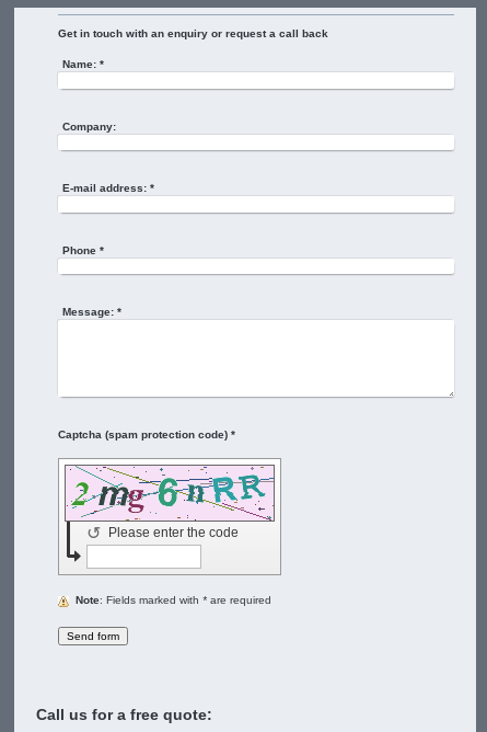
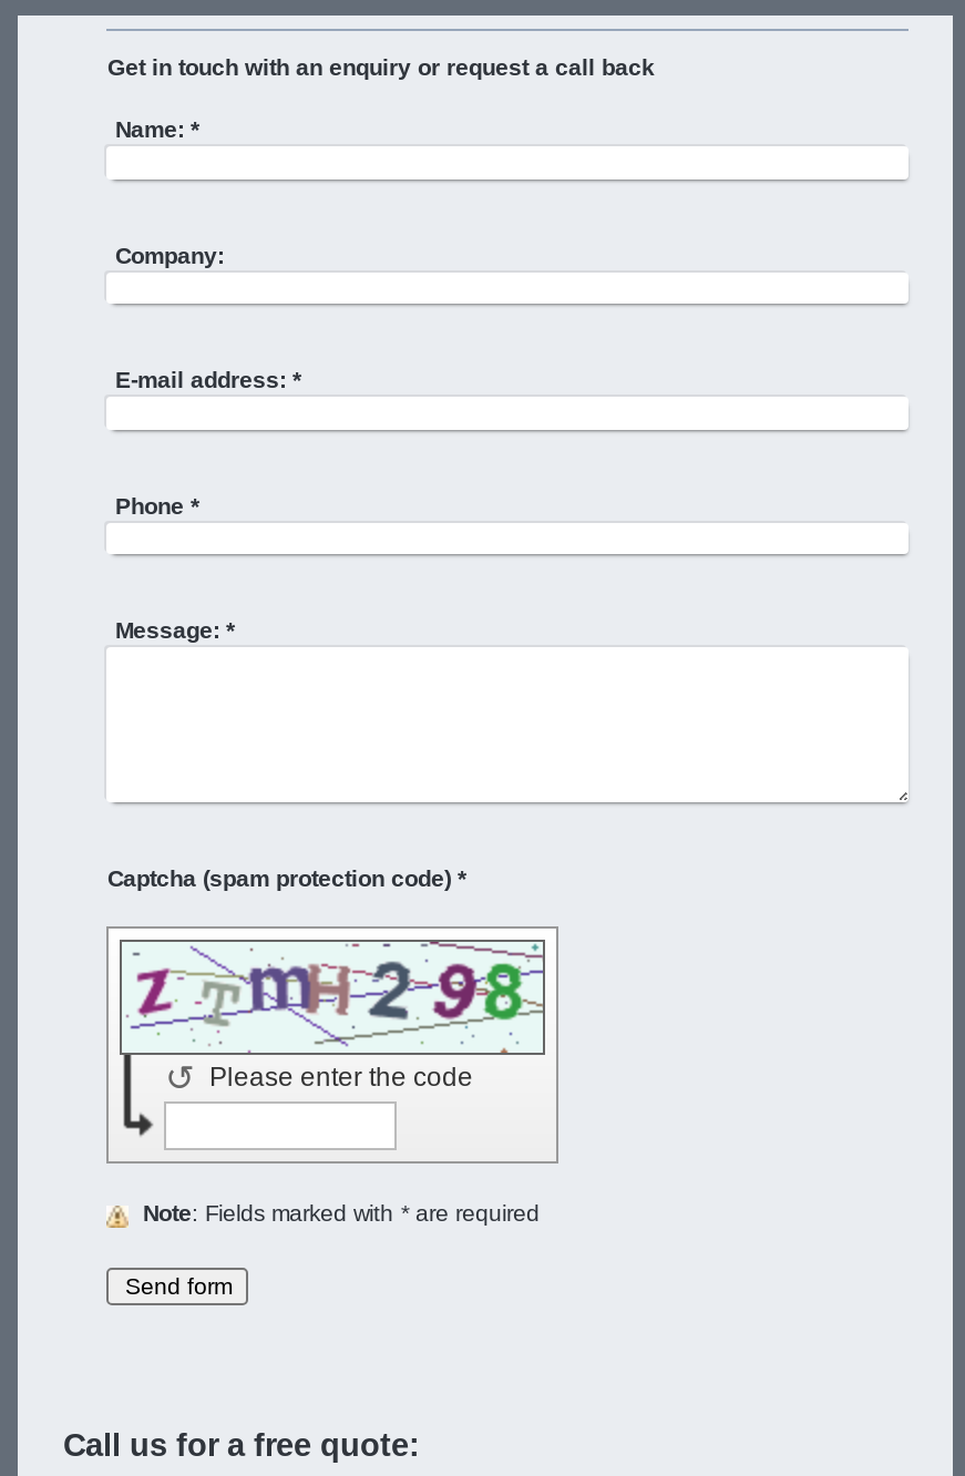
- [image]
+ [image]
